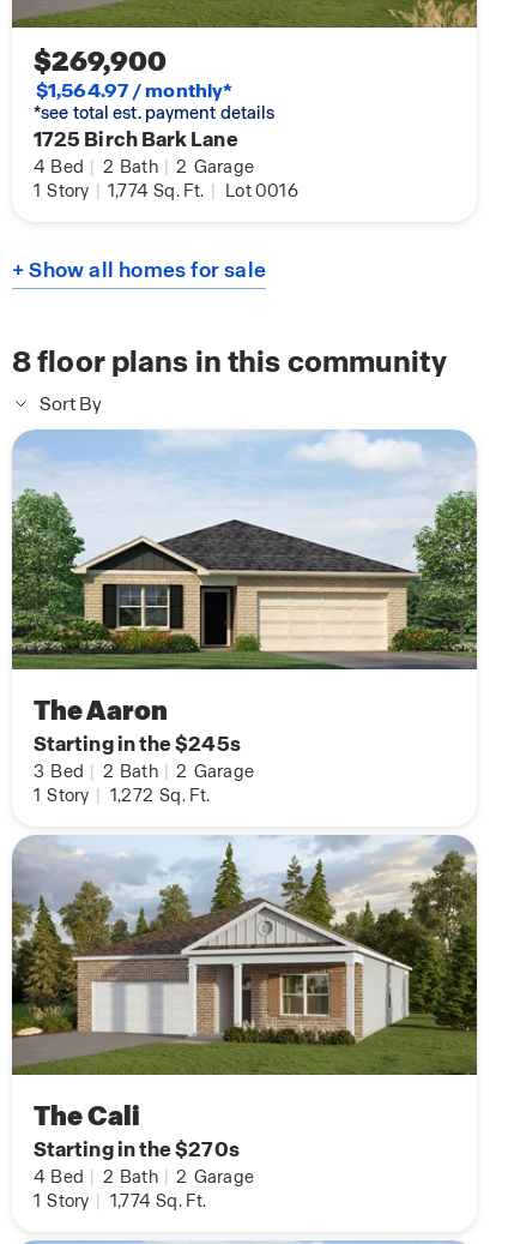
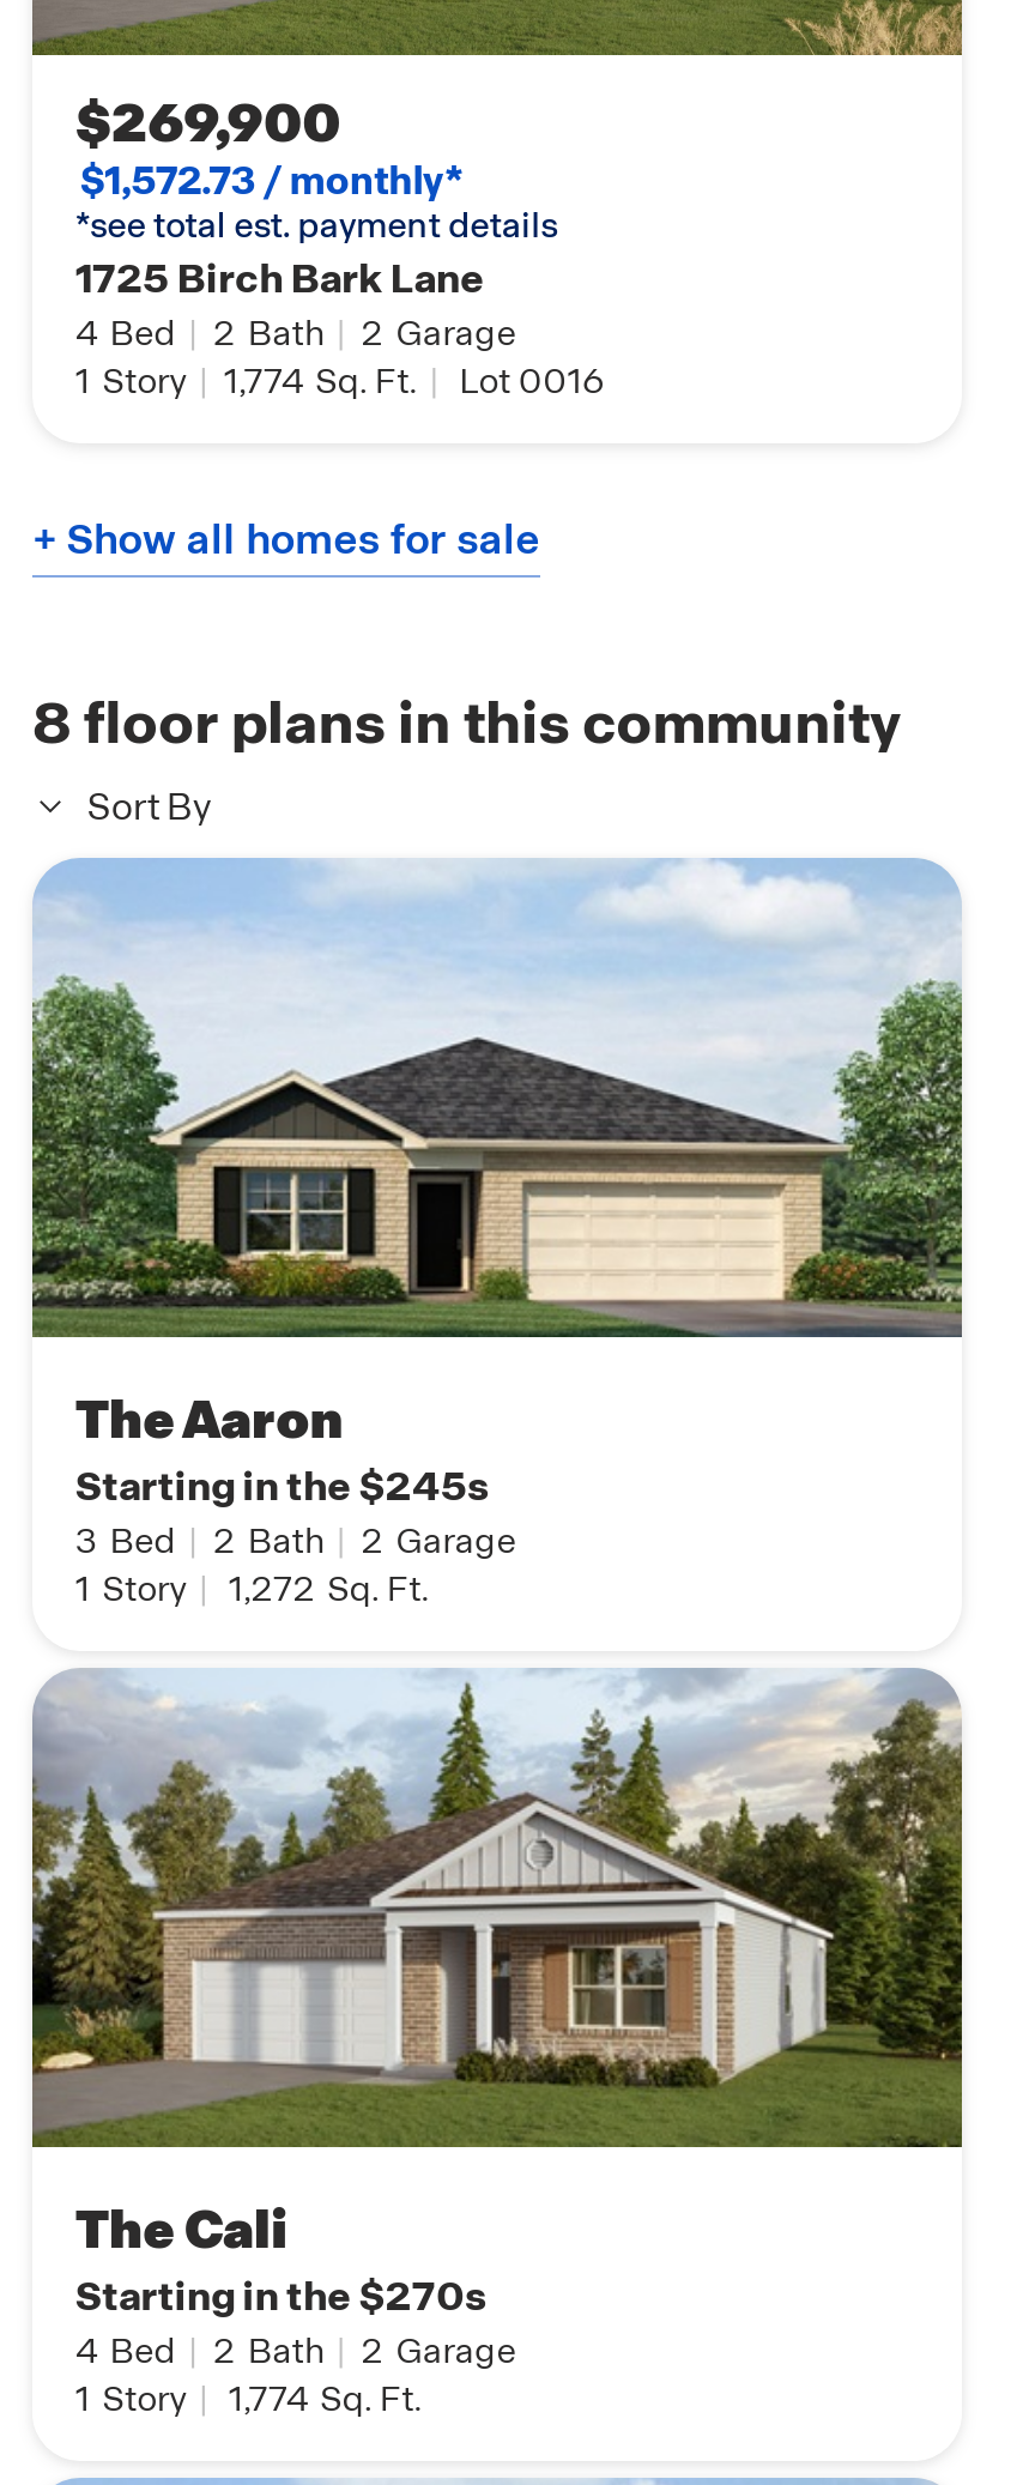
- $1,564.97 / monthly*
+ $1,572.73 / monthly*
